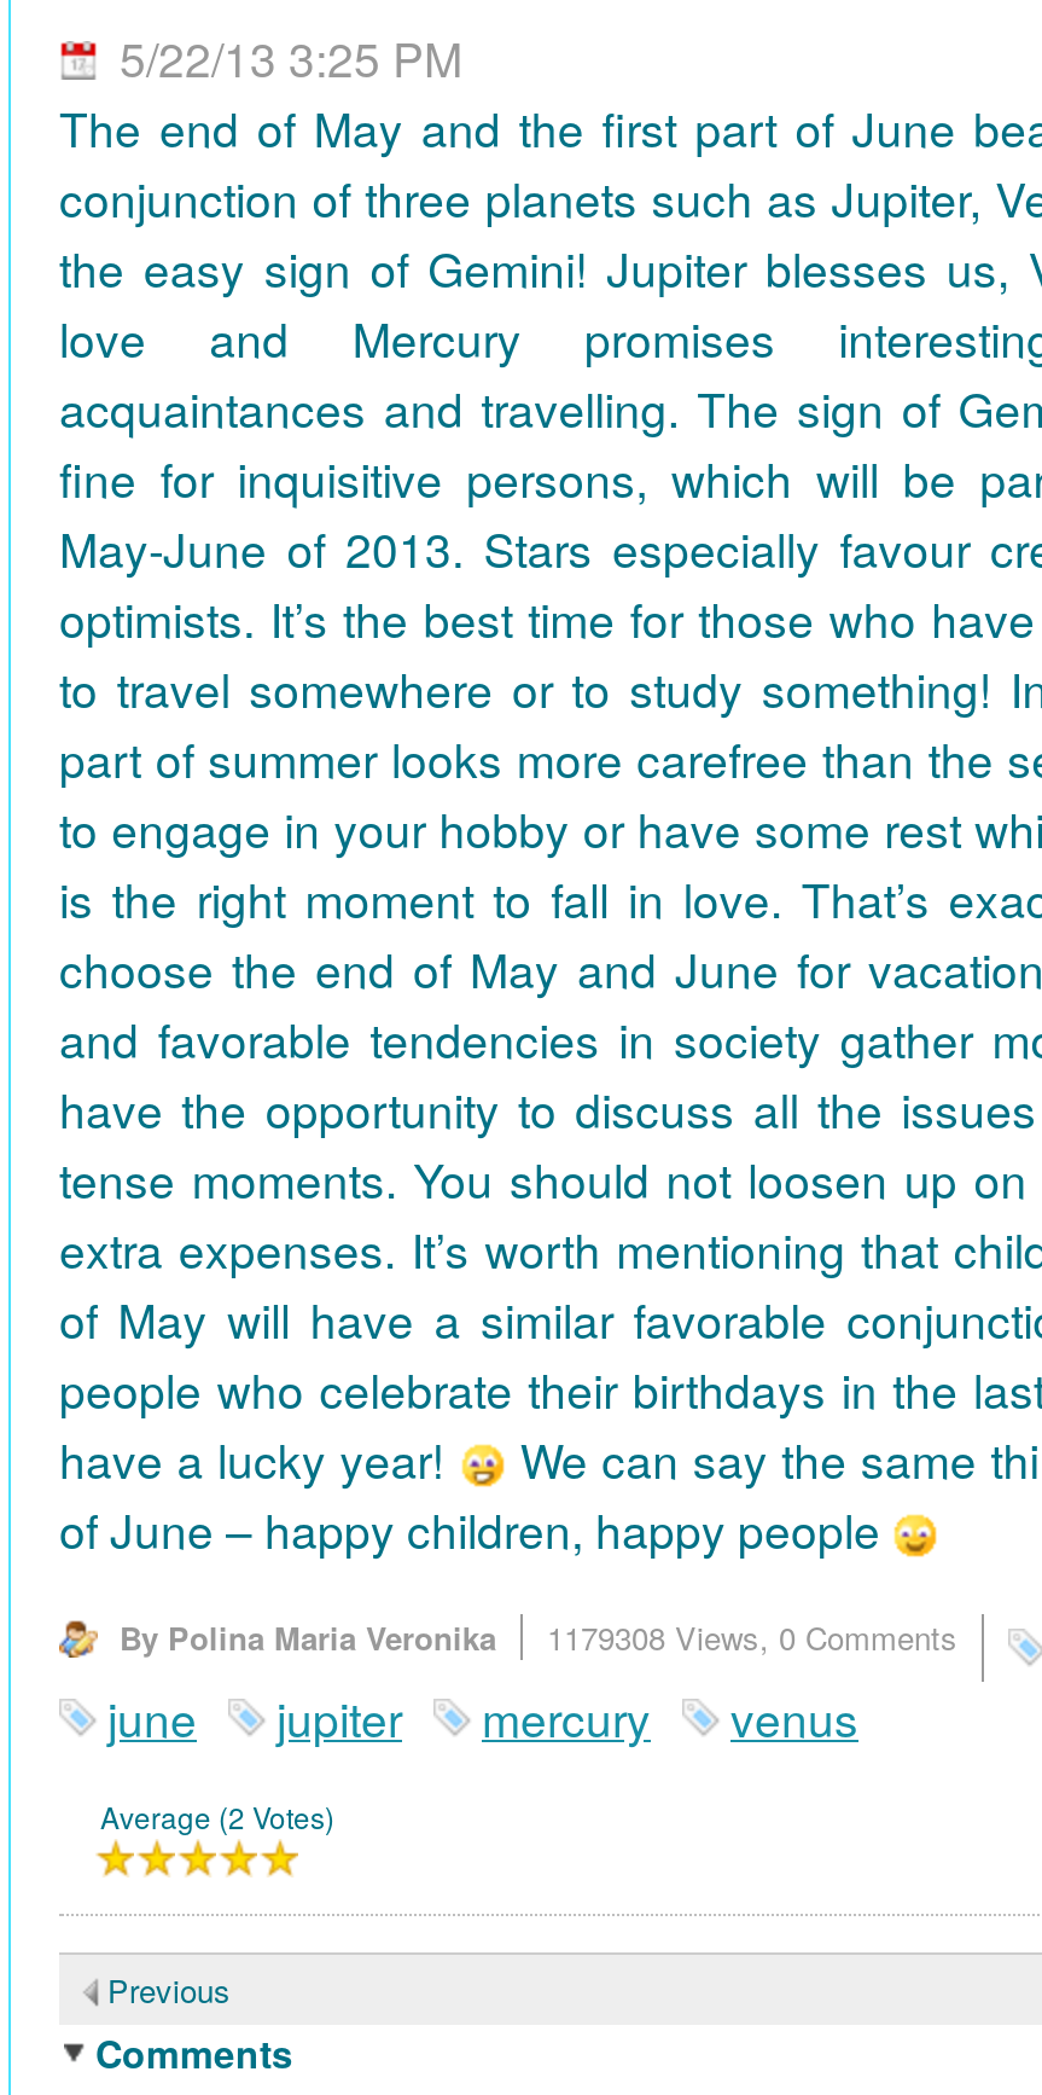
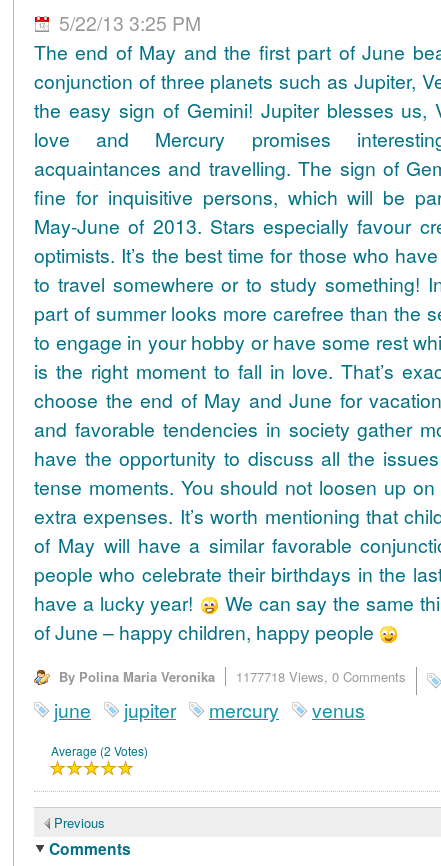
- 1179308 Views, 0 Comments
+ 1177718 Views, 0 Comments
